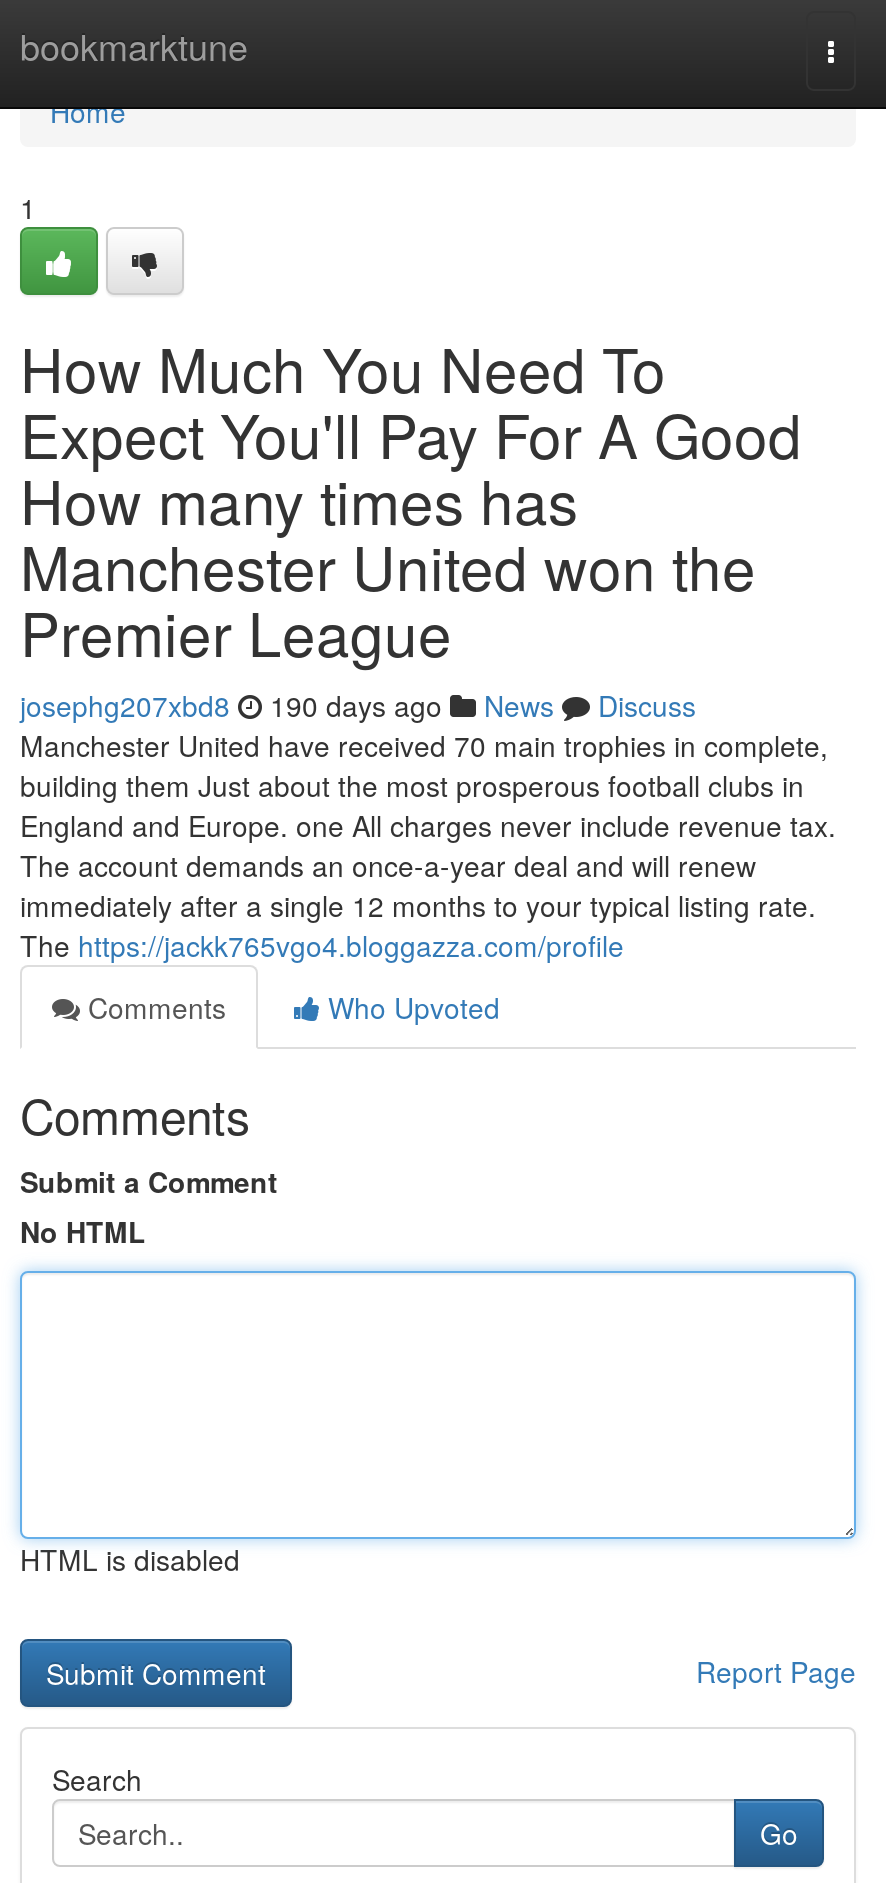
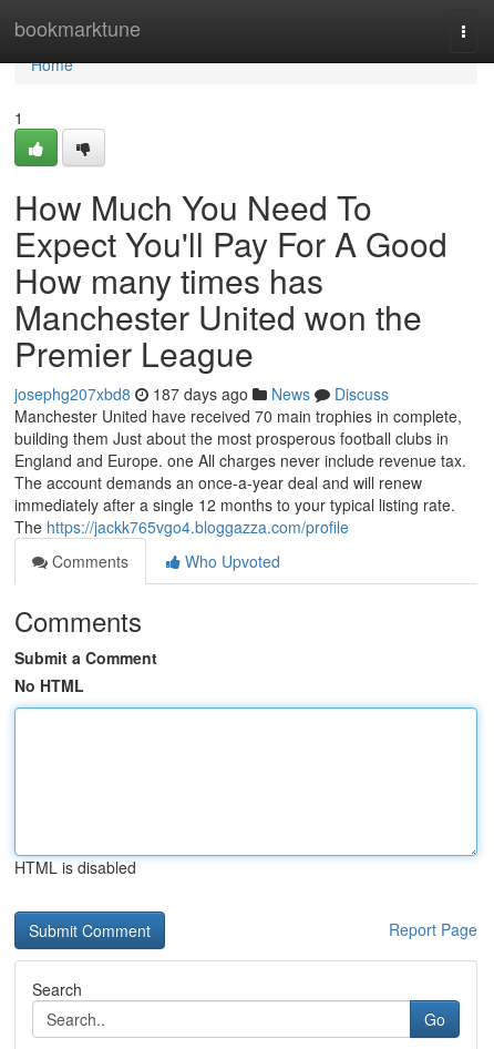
- josephg207xbd8 190 days ago News Discuss
+ josephg207xbd8 187 days ago News Discuss
